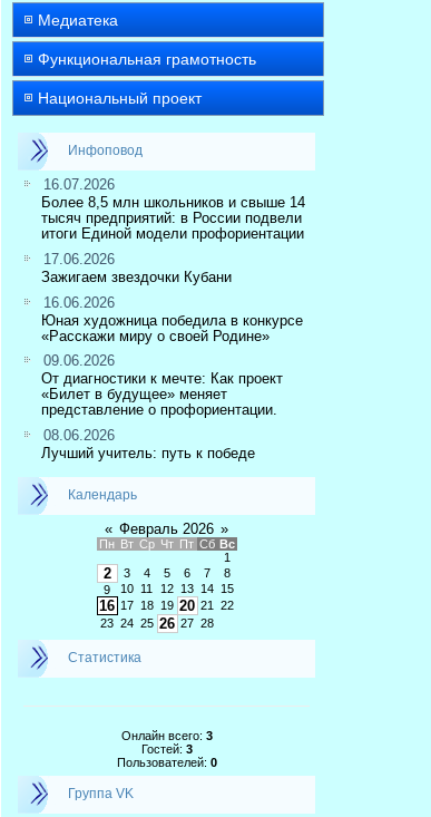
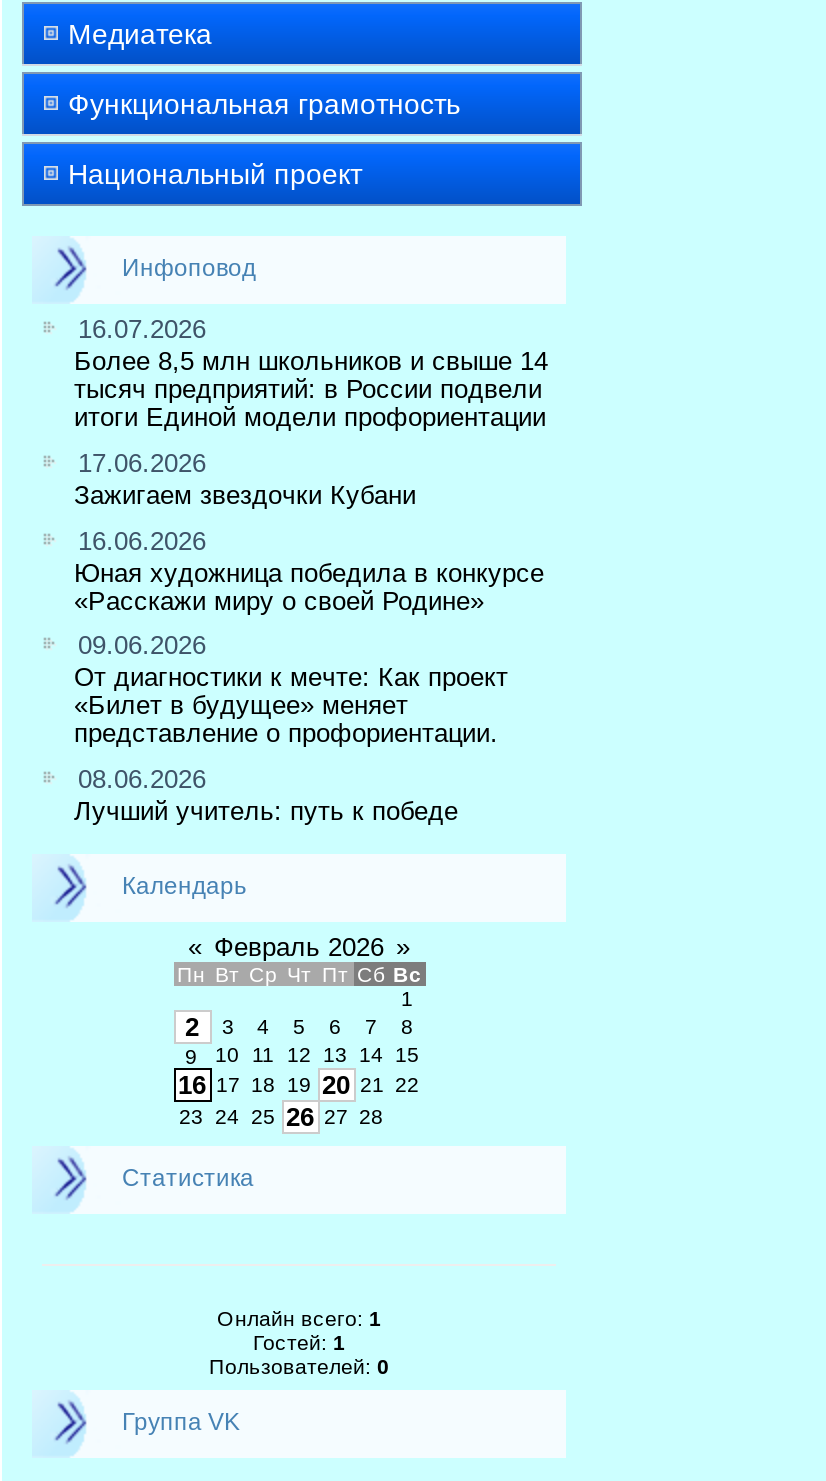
- Онлайн всего: 3
+ Онлайн всего: 1

- Гостей: 3
+ Гостей: 1
